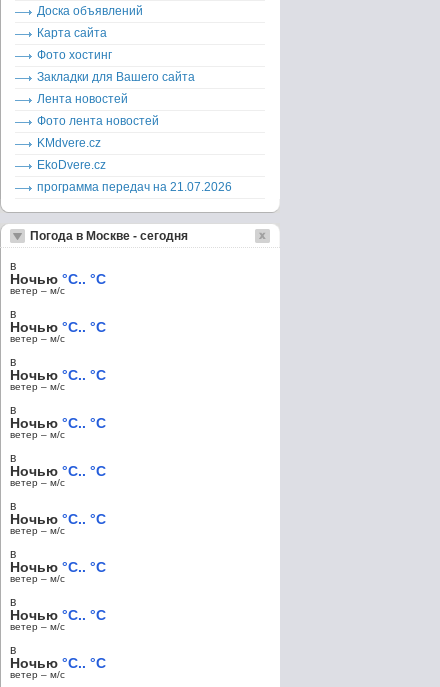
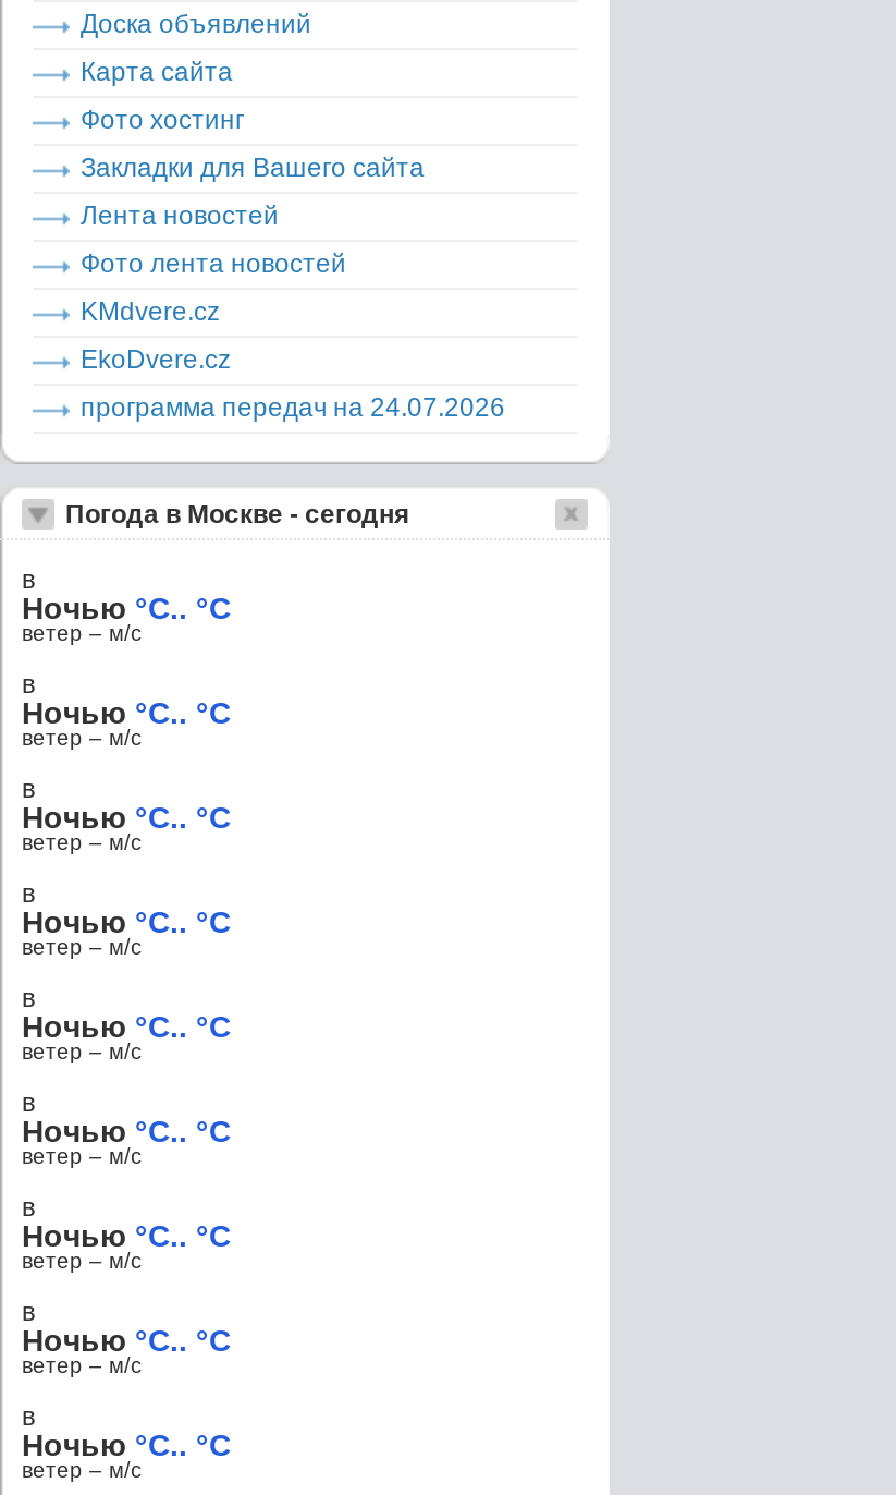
- программа передач на 21.07.2026
+ программа передач на 24.07.2026
